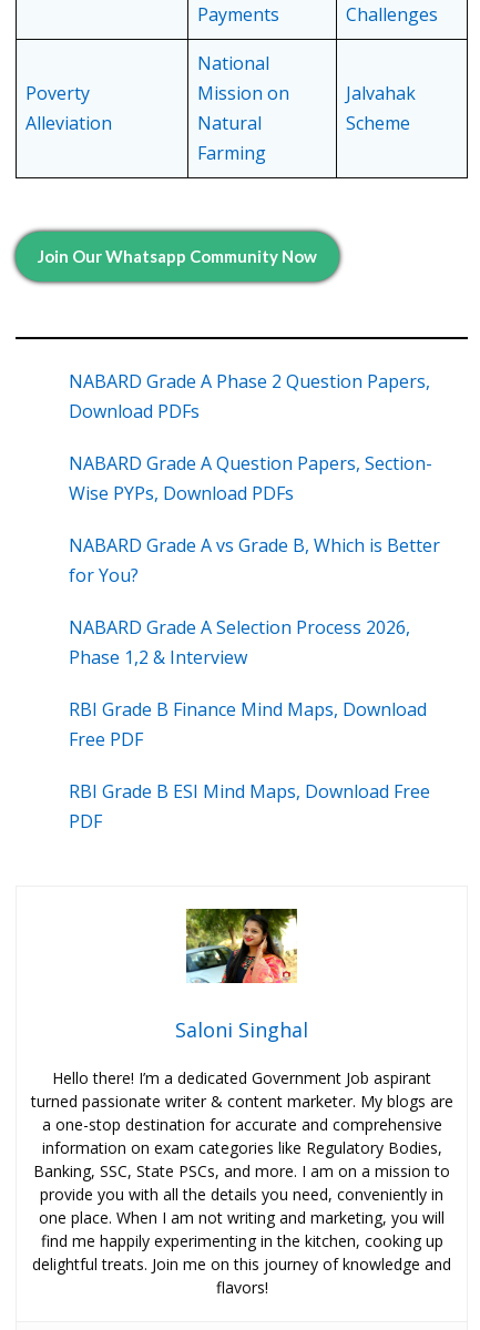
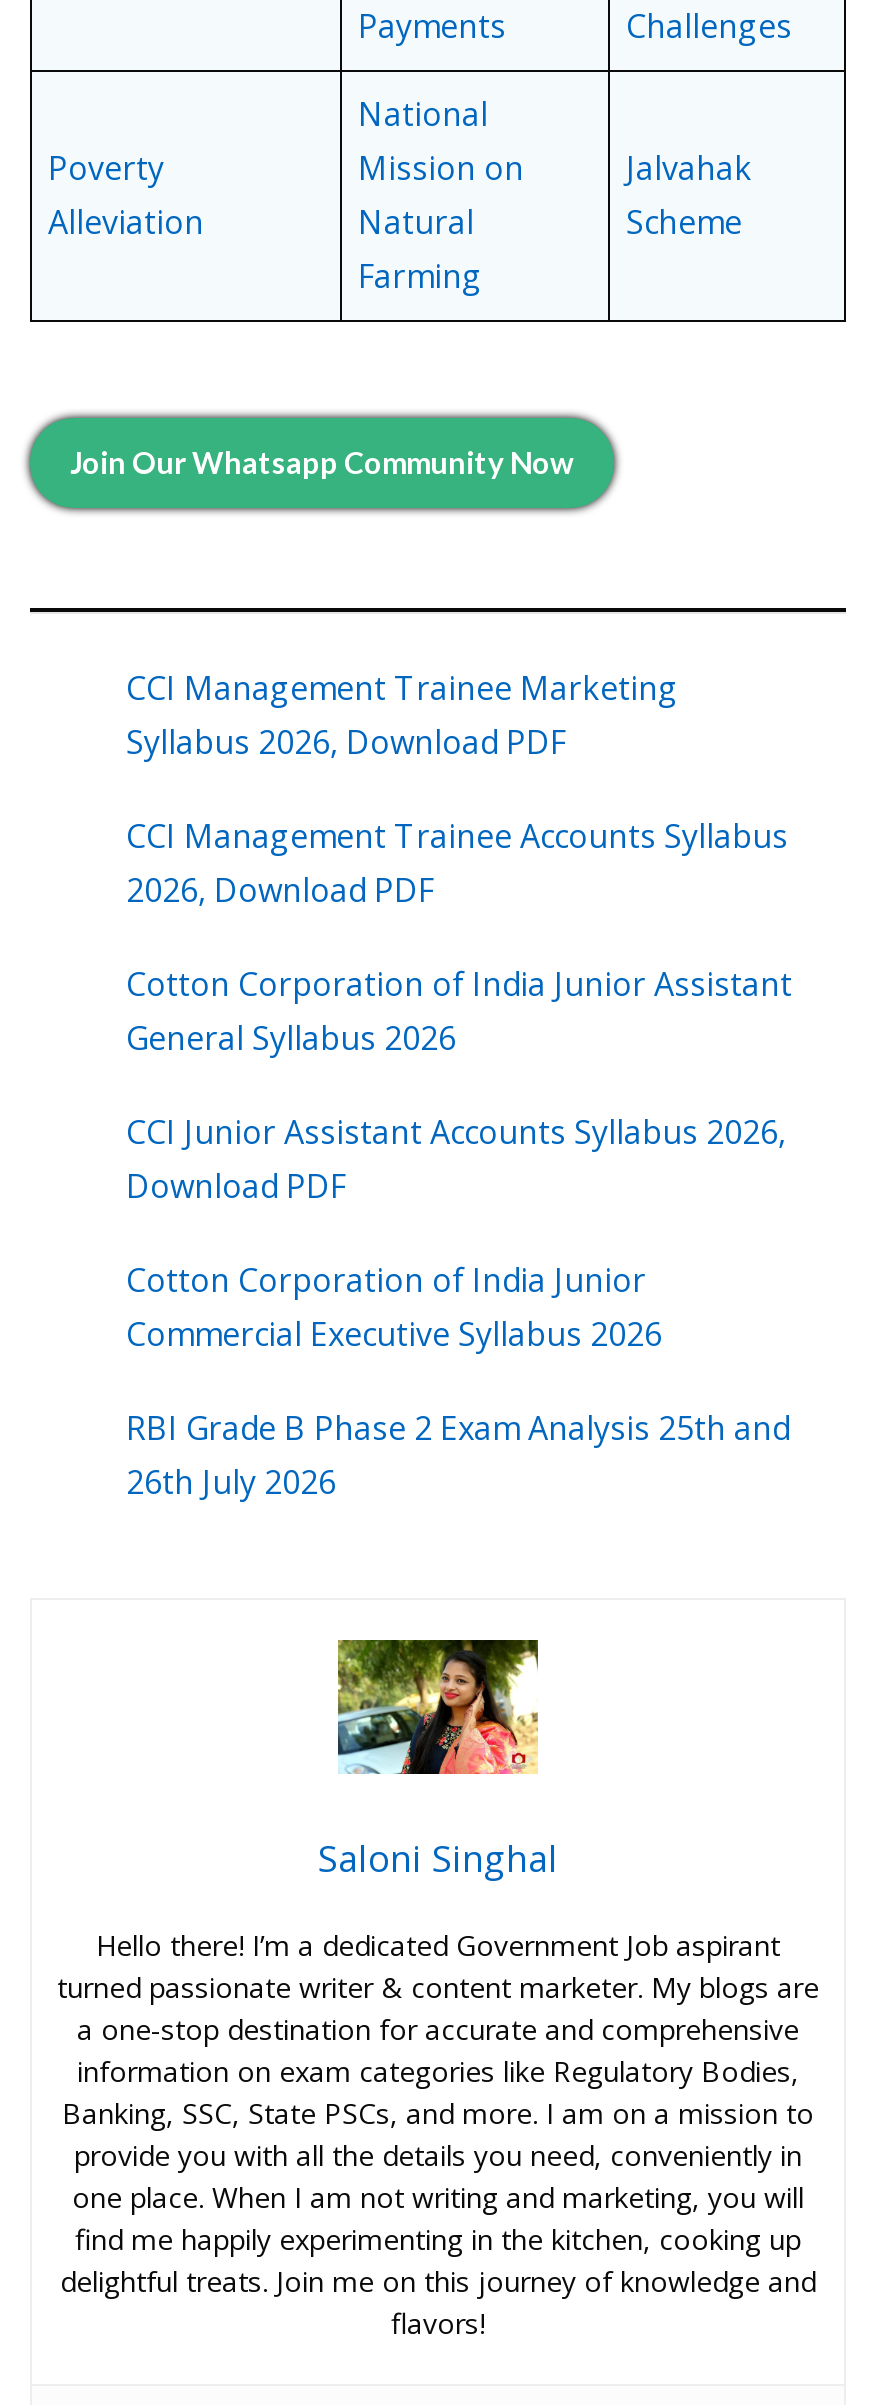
- NABARD Grade A Phase 2 Question Papers,
- Download PDFs
+ CCI Management Trainee Marketing
+ Syllabus 2026, Download PDF

- NABARD Grade A Question Papers, Section-
- Wise PYPs, Download PDFs
+ CCI Management Trainee Accounts Syllabus
+ 2026, Download PDF

- NABARD Grade A vs Grade B, Which is Better
- for You?
+ Cotton Corporation of India Junior Assistant
+ General Syllabus 2026

- NABARD Grade A Selection Process 2026,
- Phase 1,2 & Interview
+ CCI Junior Assistant Accounts Syllabus 2026,
+ Download PDF

- RBI Grade B Finance Mind Maps, Download
- Free PDF
+ Cotton Corporation of India Junior
+ Commercial Executive Syllabus 2026

- RBI Grade B ESI Mind Maps, Download Free
- PDF
+ RBI Grade B Phase 2 Exam Analysis 25th and
+ 26th July 2026
